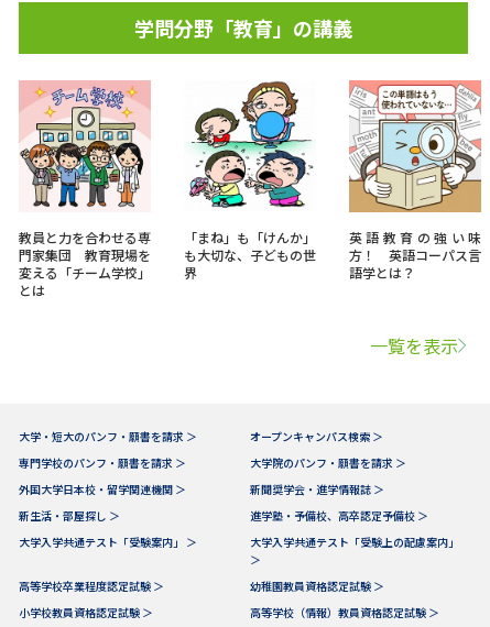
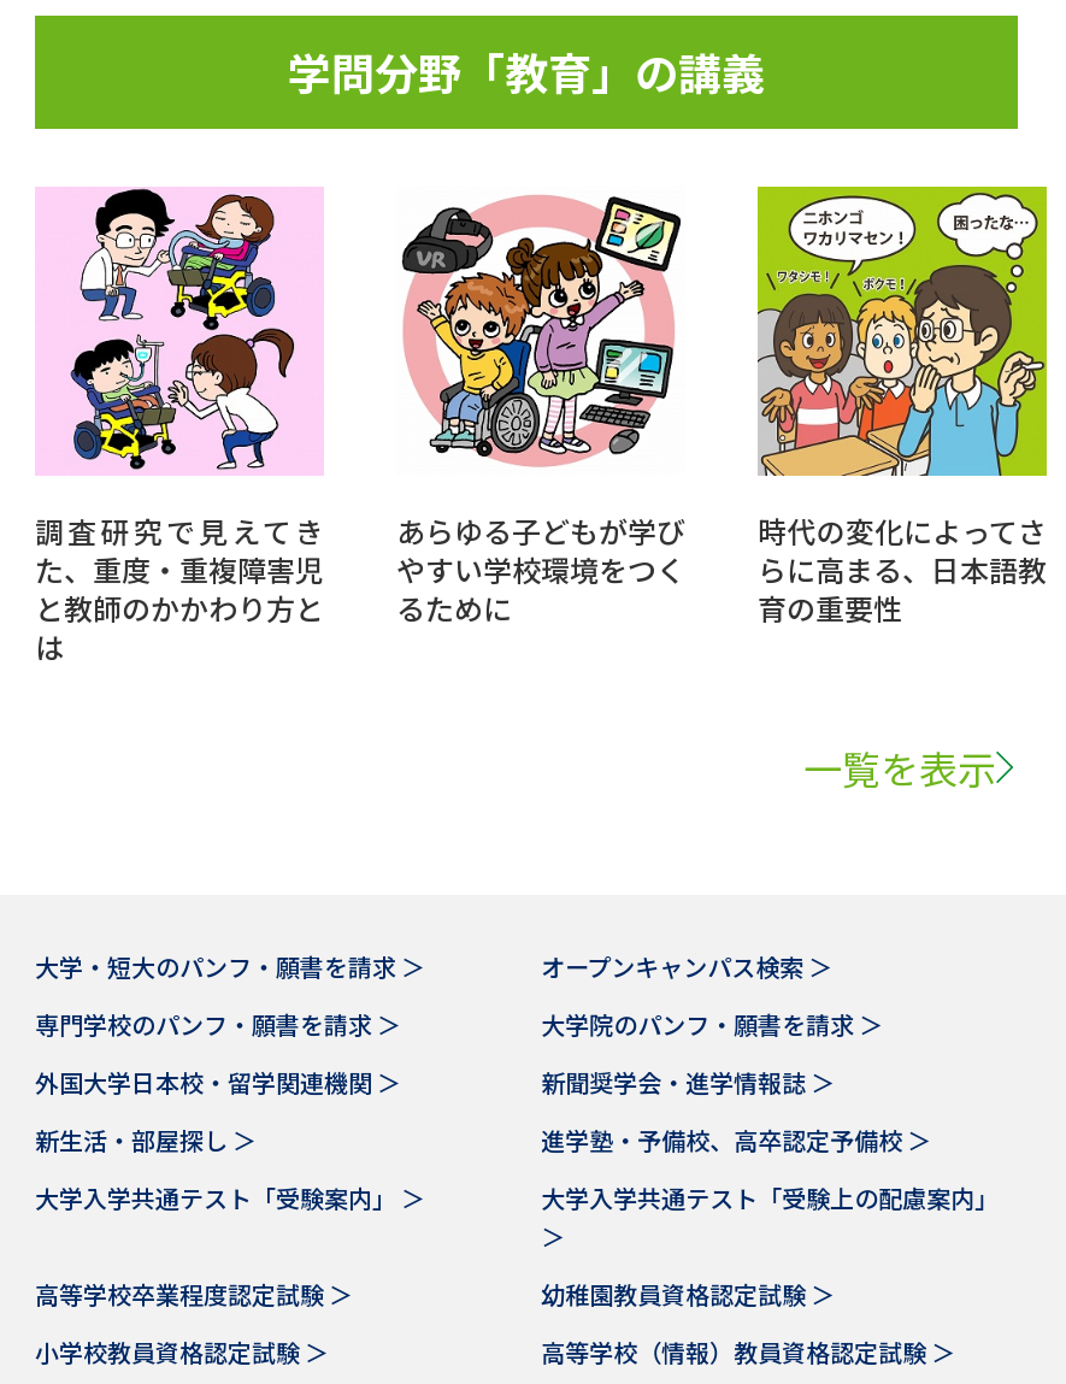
- [image]
- 教員と力を合わせる専
- 門家集団 教育現場を
- 変える「チーム学校」
- とは
+ [image]
+ 調査研究で見えてき
+ た、重度・重複障害児
+ と教師のかかわり方と
+ は

- [image]
- 「まね」も「けんか」
- も大切な、子どもの世
- 界
+ [image]
+ あらゆる子どもが学び
+ やすい学校環境をつく
+ るために

- [image]
- 英語教育の強い味
- 方！ 英語コーパス言
- 語学とは？
+ [image]
+ 時代の変化によってさ
+ らに高まる、日本語教
+ 育の重要性
